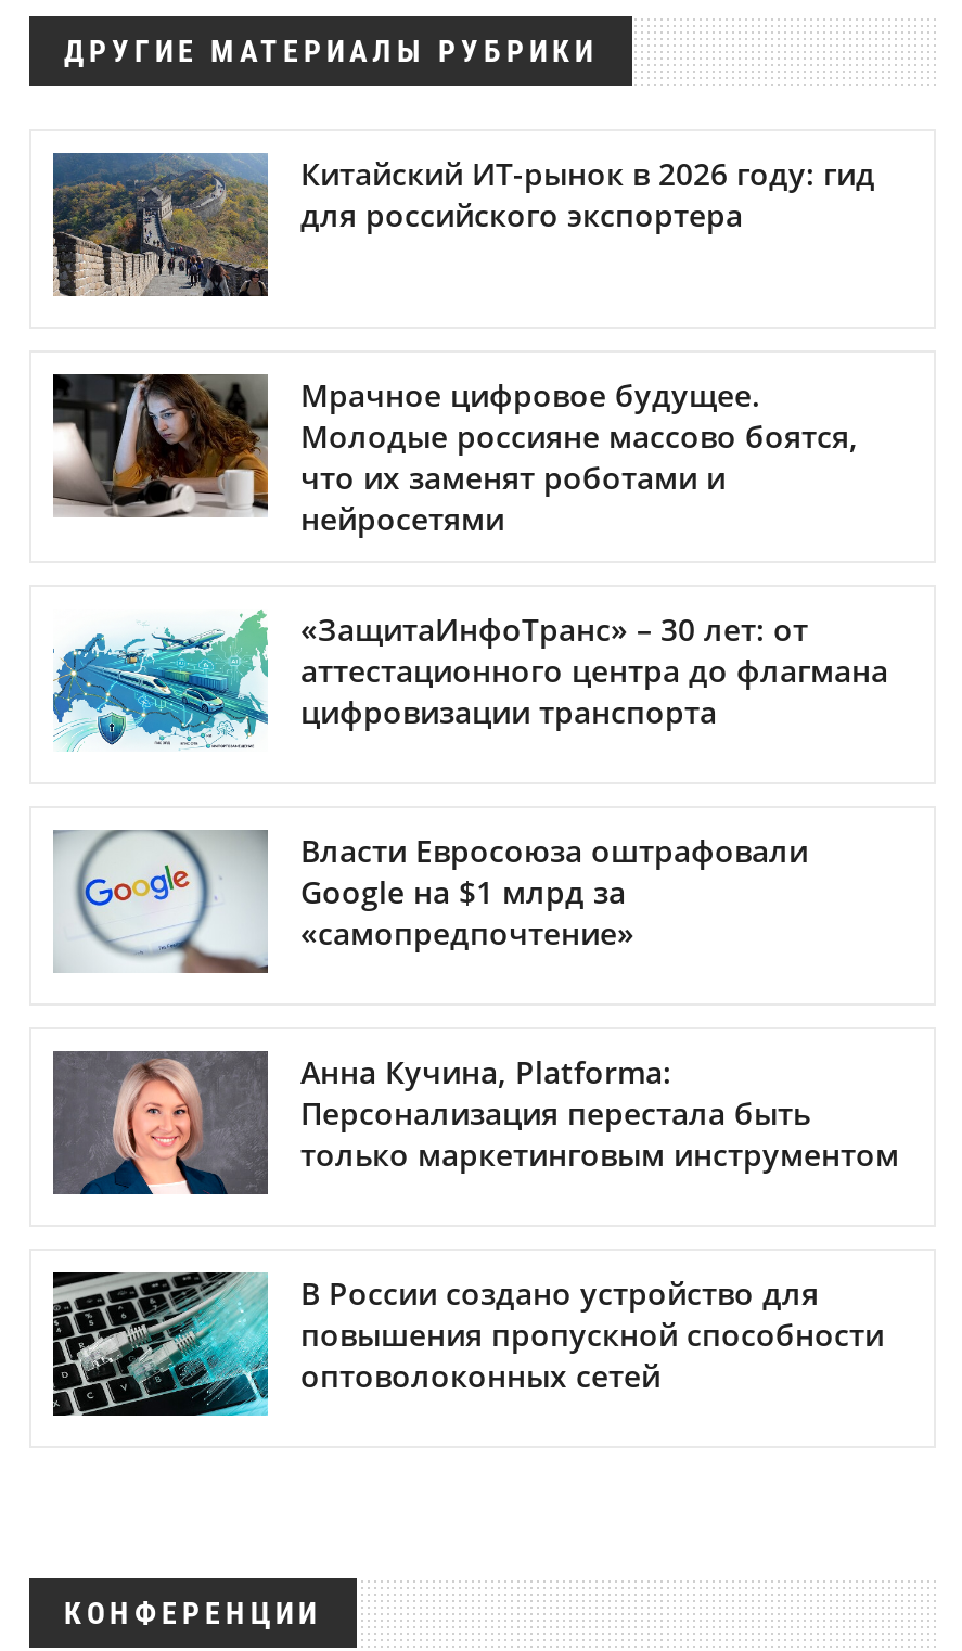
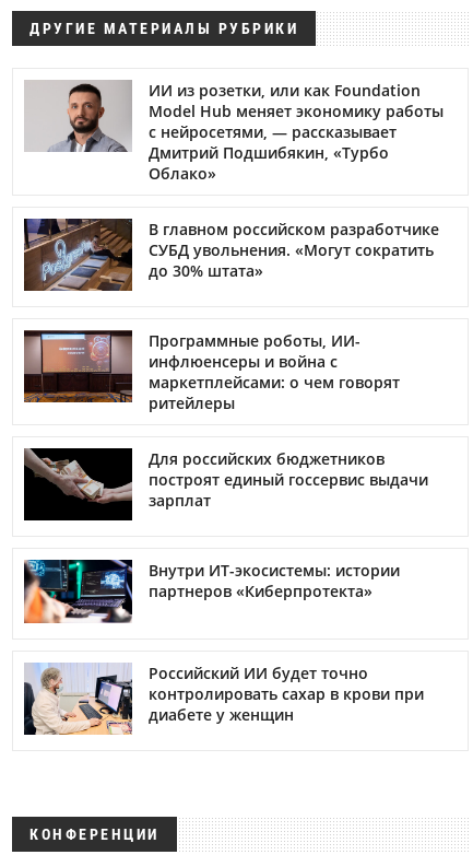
- [image]
- Китайский ИТ-рынок в 2026 году: гид
- для российского экспортера
+ [image]
+ ИИ из розетки, или как Foundation
+ Model Hub меняет экономику работы
+ с нейросетями, — рассказывает
+ Дмитрий Подшибякин, «Турбо
+ Облако»

- [image]
- Мрачное цифровое будущее.
- Молодые россияне массово боятся,
- что их заменят роботами и
- нейросетями
+ [image]
+ В главном российском разработчике
+ СУБД увольнения. «Могут сократить
+ до 30% штата»

- [image]
- «ЗащитаИнфоТранс» – 30 лет: от
- аттестационного центра до флагмана
- цифровизации транспорта
+ [image]
+ Программные роботы, ИИ-
+ инфлюенсеры и война с
+ маркетплейсами: о чем говорят
+ ритейлеры

- [image]
- Власти Евросоюза оштрафовали
- Google на $1 млрд за
- «самопредпочтение»
+ [image]
+ Для российских бюджетников
+ построят единый госсервис выдачи
+ зарплат

- [image]
- Анна Кучина, Platforma:
- Персонализация перестала быть
- только маркетинговым инструментом
+ [image]
+ Внутри ИТ-экосистемы: истории
+ партнеров «Киберпротекта»

- [image]
- В России создано устройство для
- повышения пропускной способности
- оптоволоконных сетей
+ [image]
+ Российский ИИ будет точно
+ контролировать сахар в крови при
+ диабете у женщин
